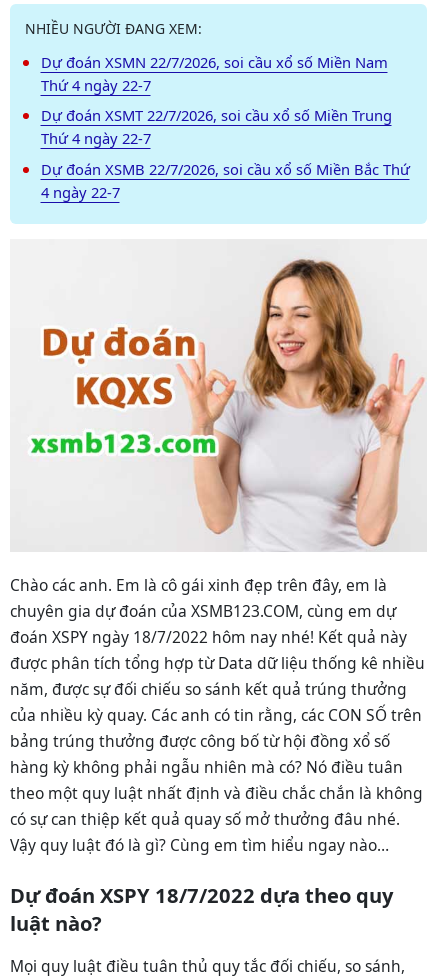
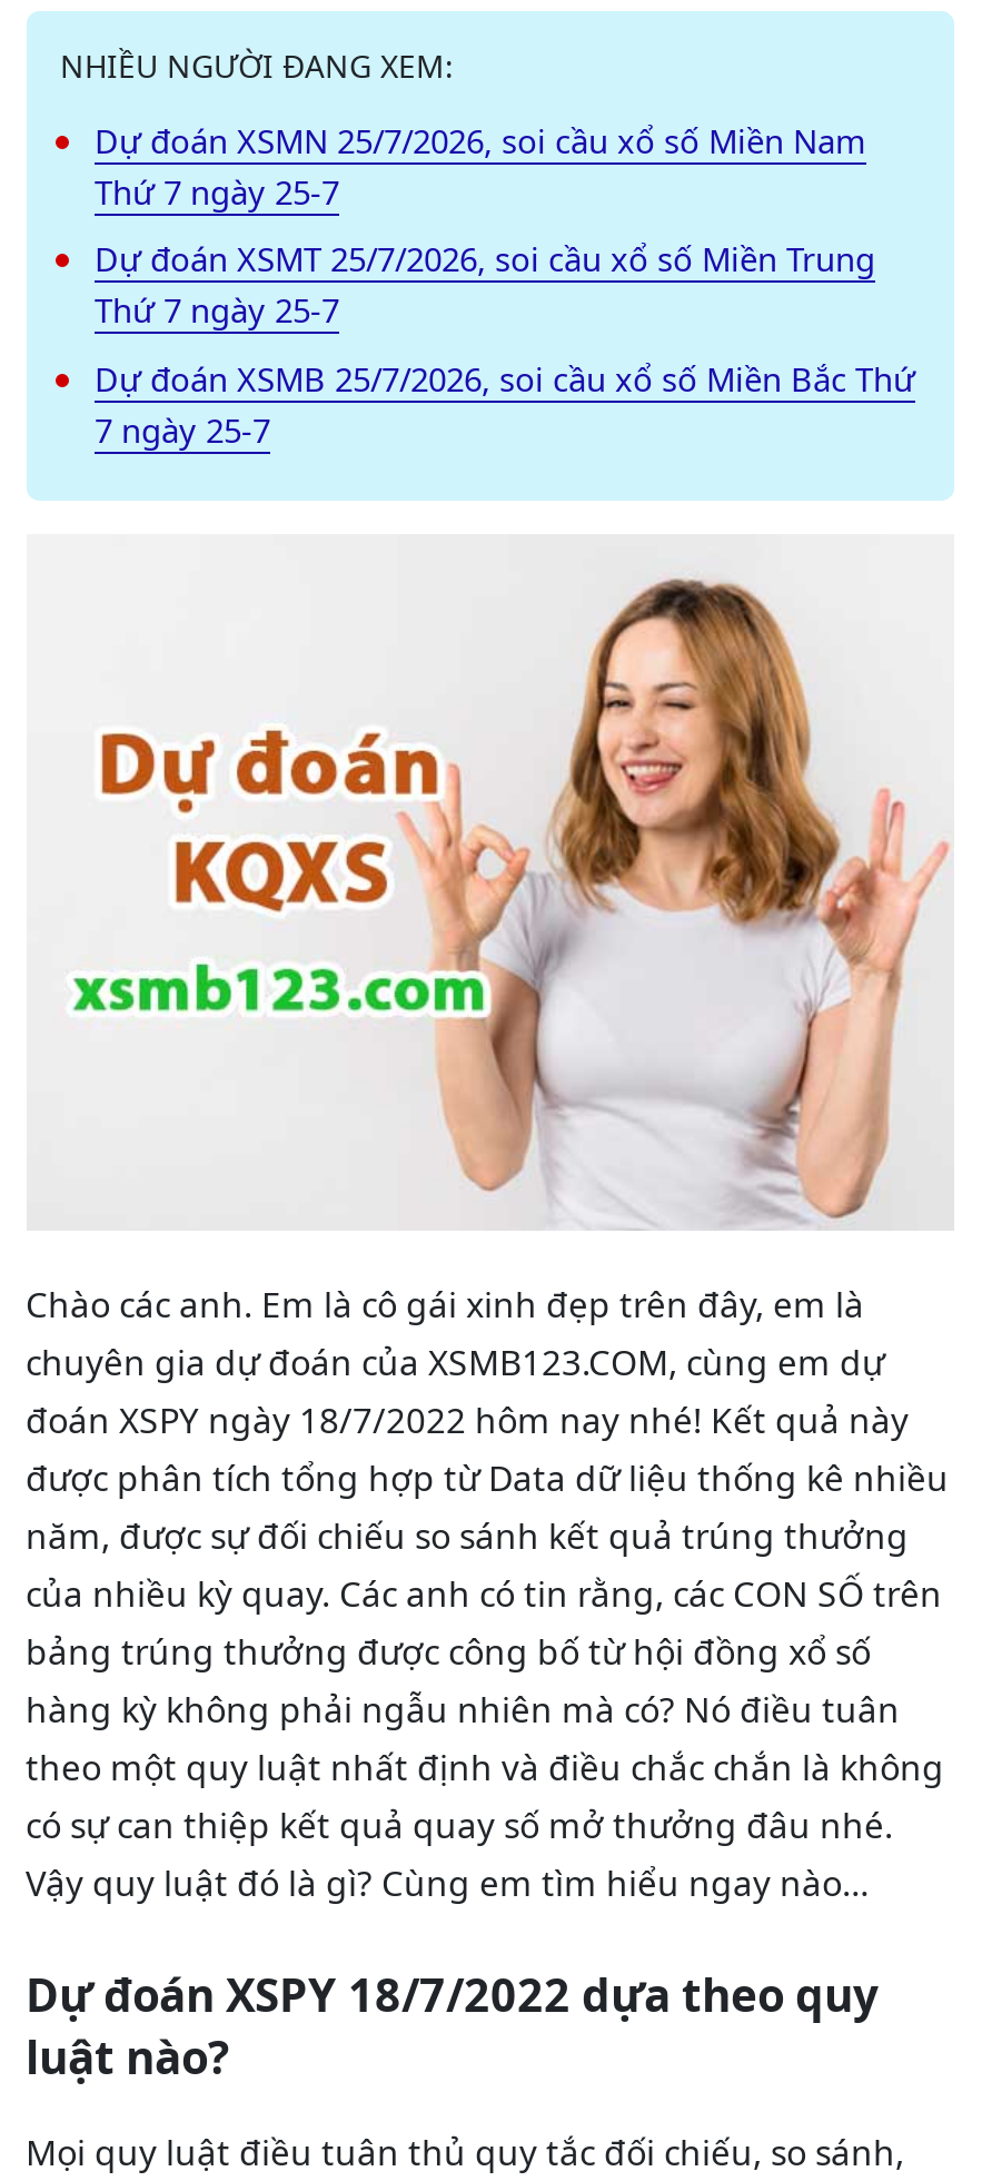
- Dự đoán XSMN 22/7/2026, soi cầu xổ số Miền Nam
+ Dự đoán XSMN 25/7/2026, soi cầu xổ số Miền Nam

- Thứ 4 ngày 22-7
+ Thứ 7 ngày 25-7

- Dự đoán XSMT 22/7/2026, soi cầu xổ số Miền Trung
+ Dự đoán XSMT 25/7/2026, soi cầu xổ số Miền Trung

- Thứ 4 ngày 22-7
+ Thứ 7 ngày 25-7

- Dự đoán XSMB 22/7/2026, soi cầu xổ số Miền Bắc Thứ
+ Dự đoán XSMB 25/7/2026, soi cầu xổ số Miền Bắc Thứ

- 4 ngày 22-7
+ 7 ngày 25-7
